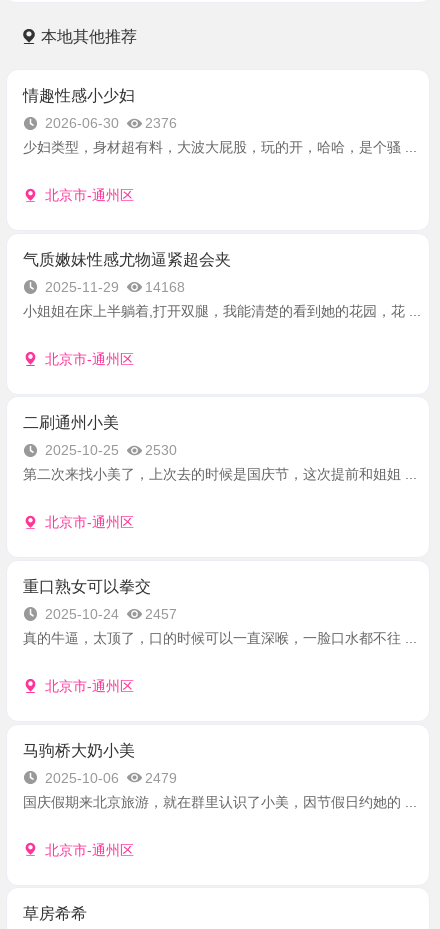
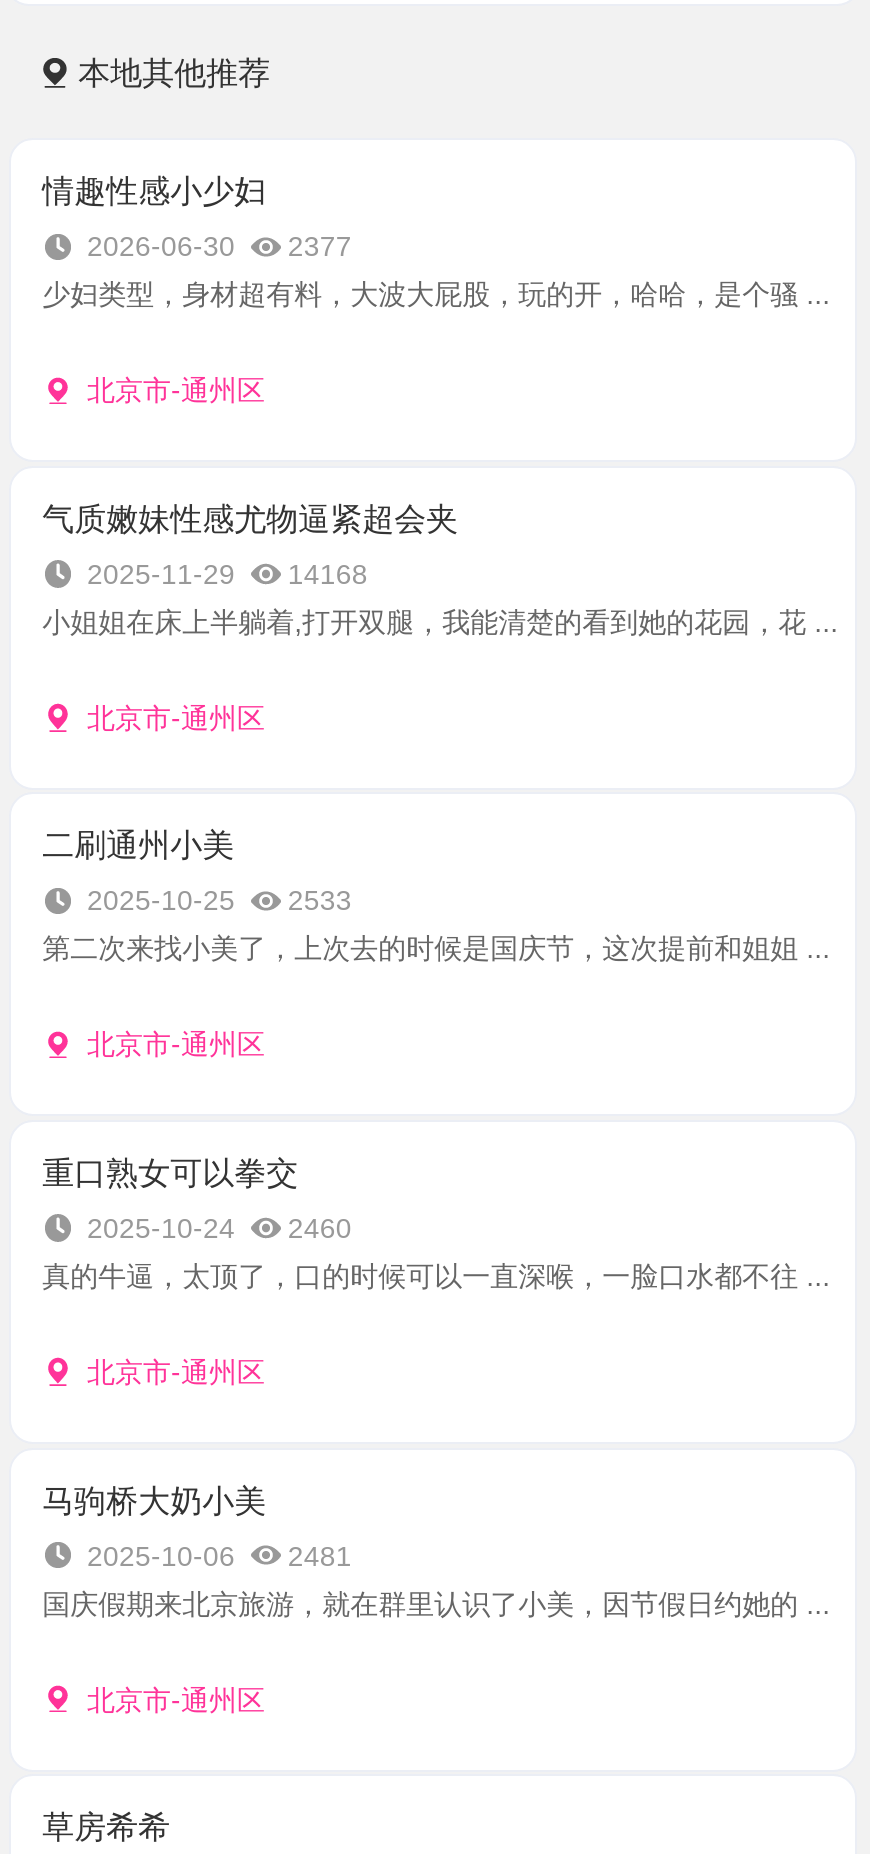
- 2026-06-30 2376
+ 2026-06-30 2377

- 2025-10-25 2530
+ 2025-10-25 2533

- 2025-10-24 2457
+ 2025-10-24 2460

- 2025-10-06 2479
+ 2025-10-06 2481
